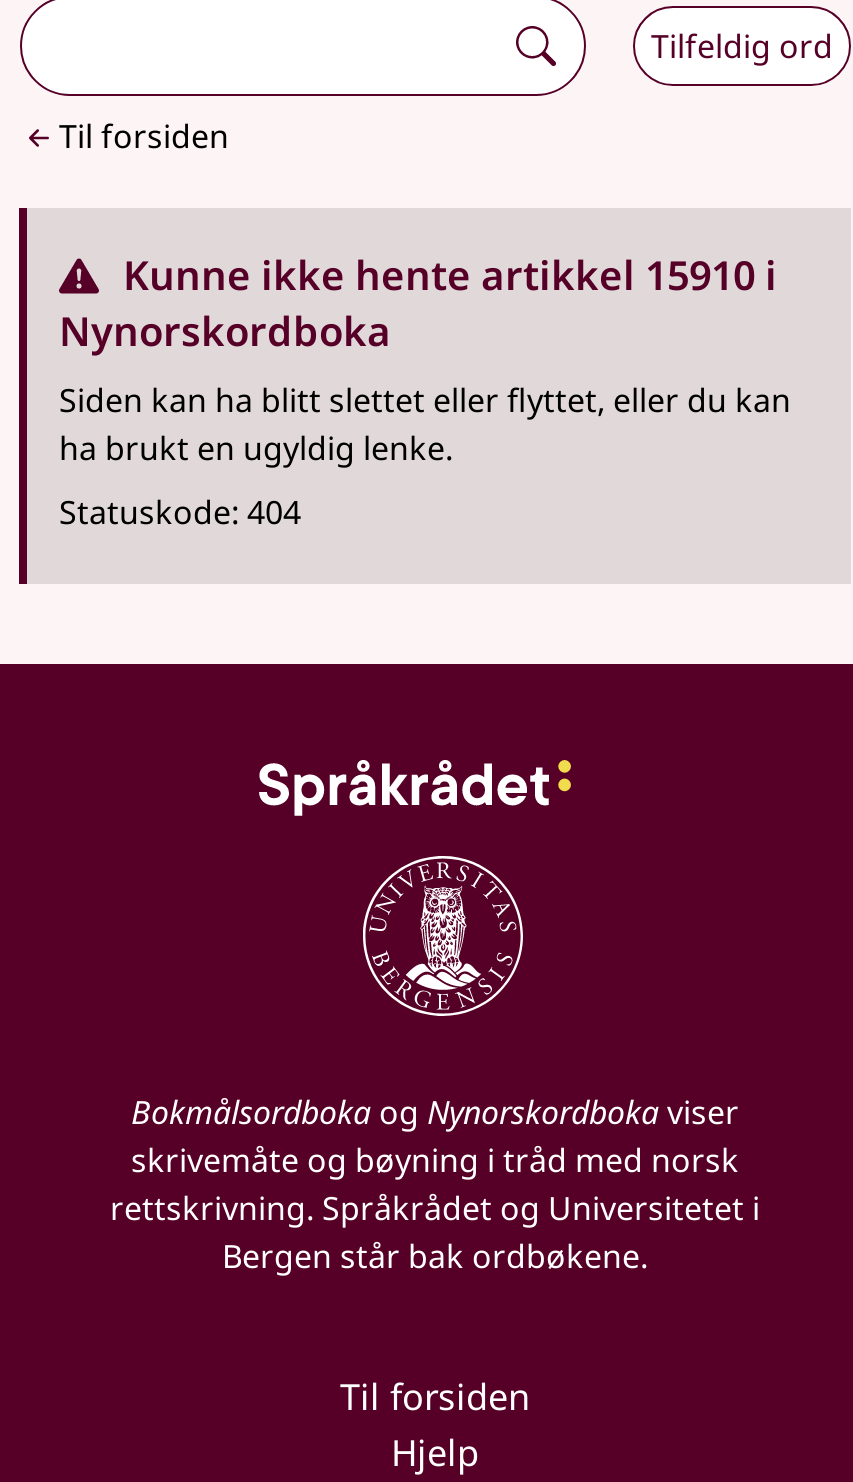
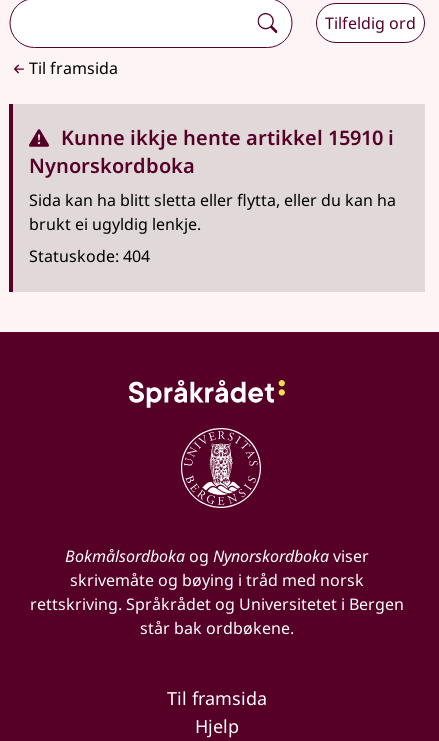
- Til forsiden
+ Til framsida

- Kunne ikke hente artikkel 15910 i
+ Kunne ikkje hente artikkel 15910 i

- Siden kan ha blitt slettet eller flyttet, eller du kan
- ha brukt en ugyldig lenke.
+ Sida kan ha blitt sletta eller flytta, eller du kan ha
+ brukt ei ugyldig lenkje.

- skrivemåte og bøyning i tråd med norsk
- rettskrivning. Språkrådet og Universitetet i
- Bergen står bak ordbøkene.
+ skrivemåte og bøying i tråd med norsk
+ rettskriving. Språkrådet og Universitetet i Bergen
+ står bak ordbøkene.

- Til forsiden
+ Til framsida
